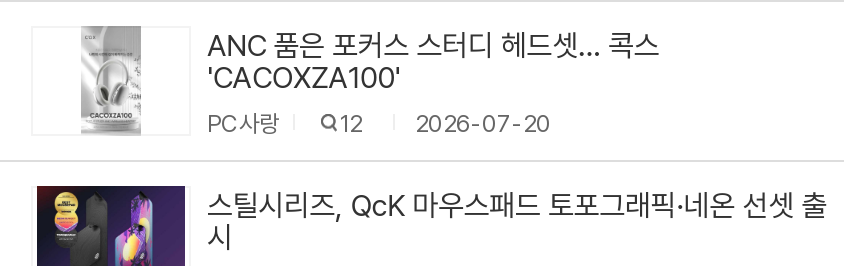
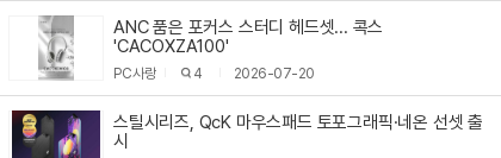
- 12 2026-07-20
+ 4 2026-07-20
